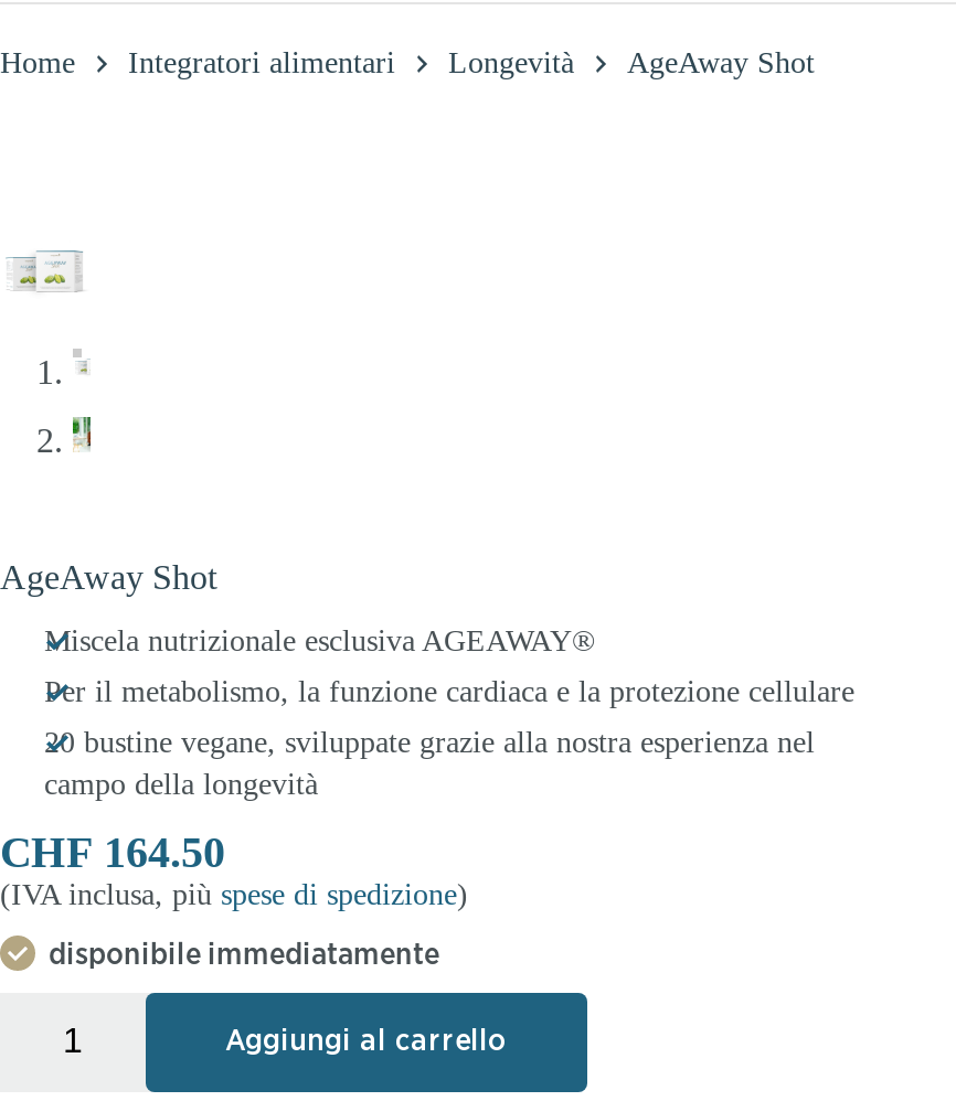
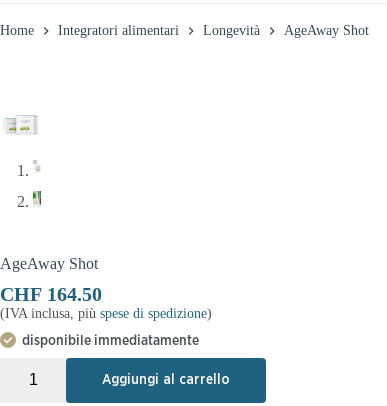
- Miscela nutrizionale esclusiva AGEAWAY®
- Per il metabolismo, la funzione cardiaca e la protezione cellulare
- 20 bustine vegane, sviluppate grazie alla nostra esperienza nel
- campo della longevità
